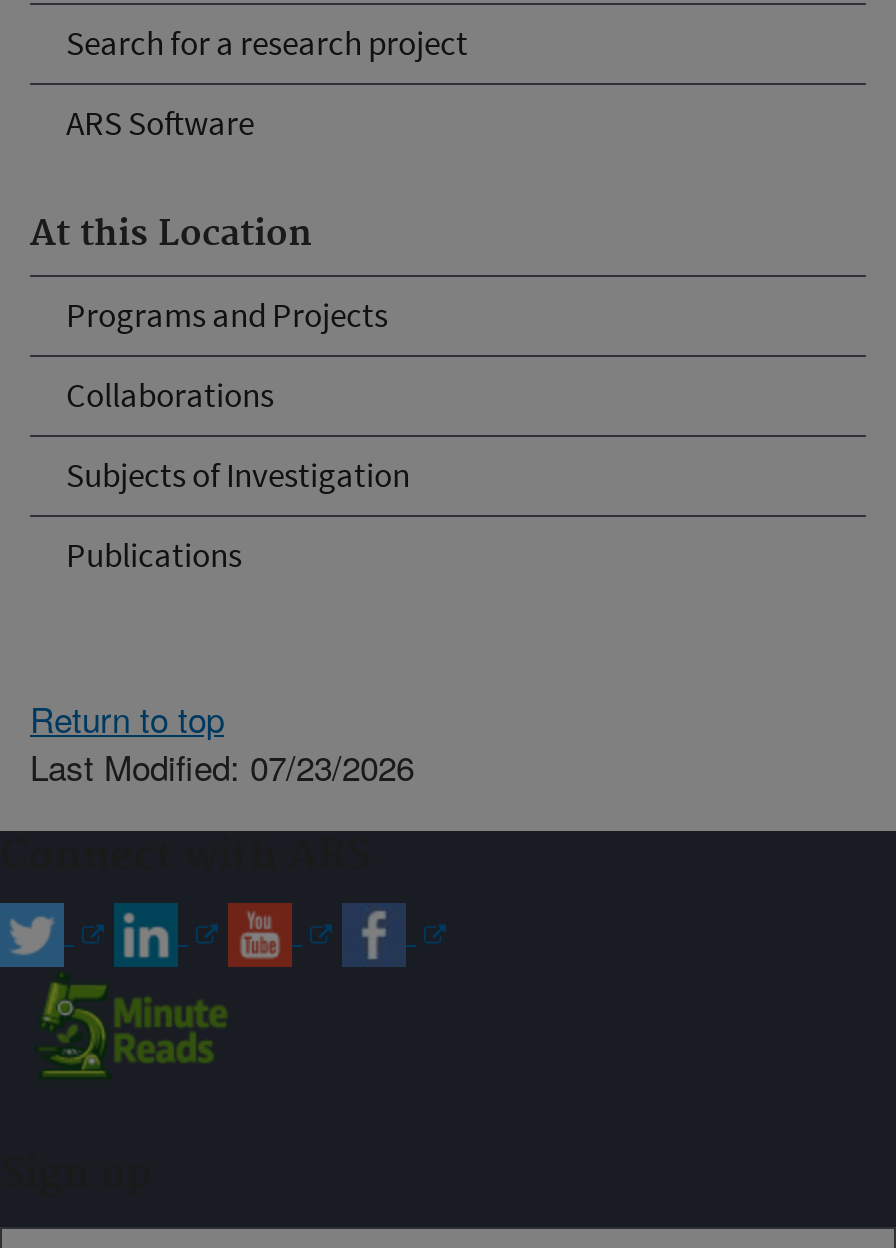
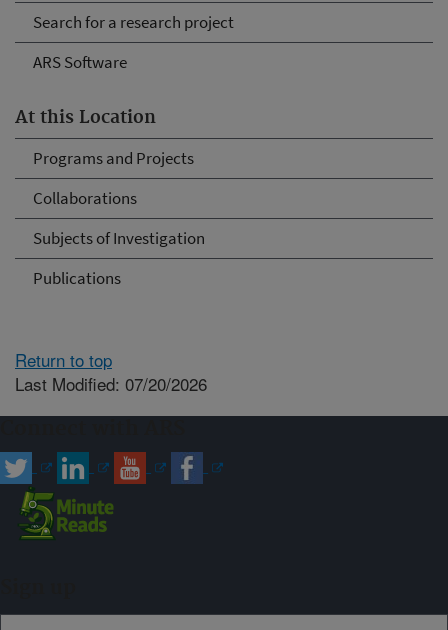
- Last Modified: 07/23/2026
+ Last Modified: 07/20/2026
